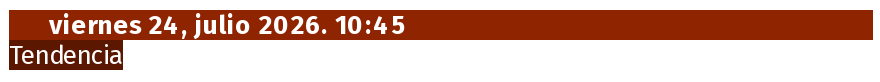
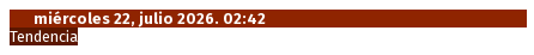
- viernes 24, julio 2026. 10:45
+ miércoles 22, julio 2026. 02:42
